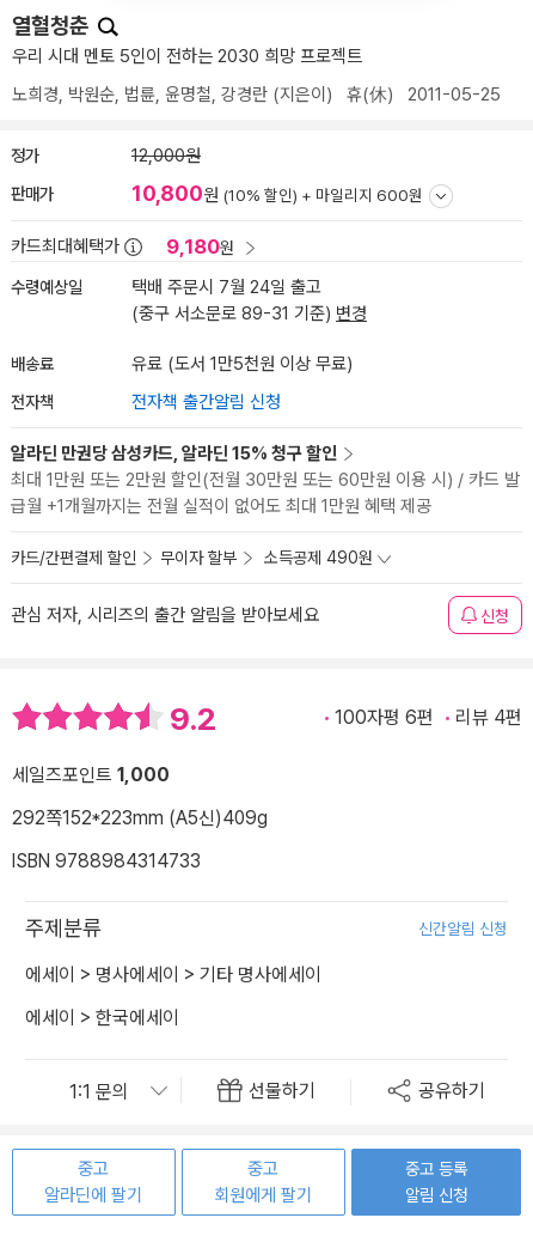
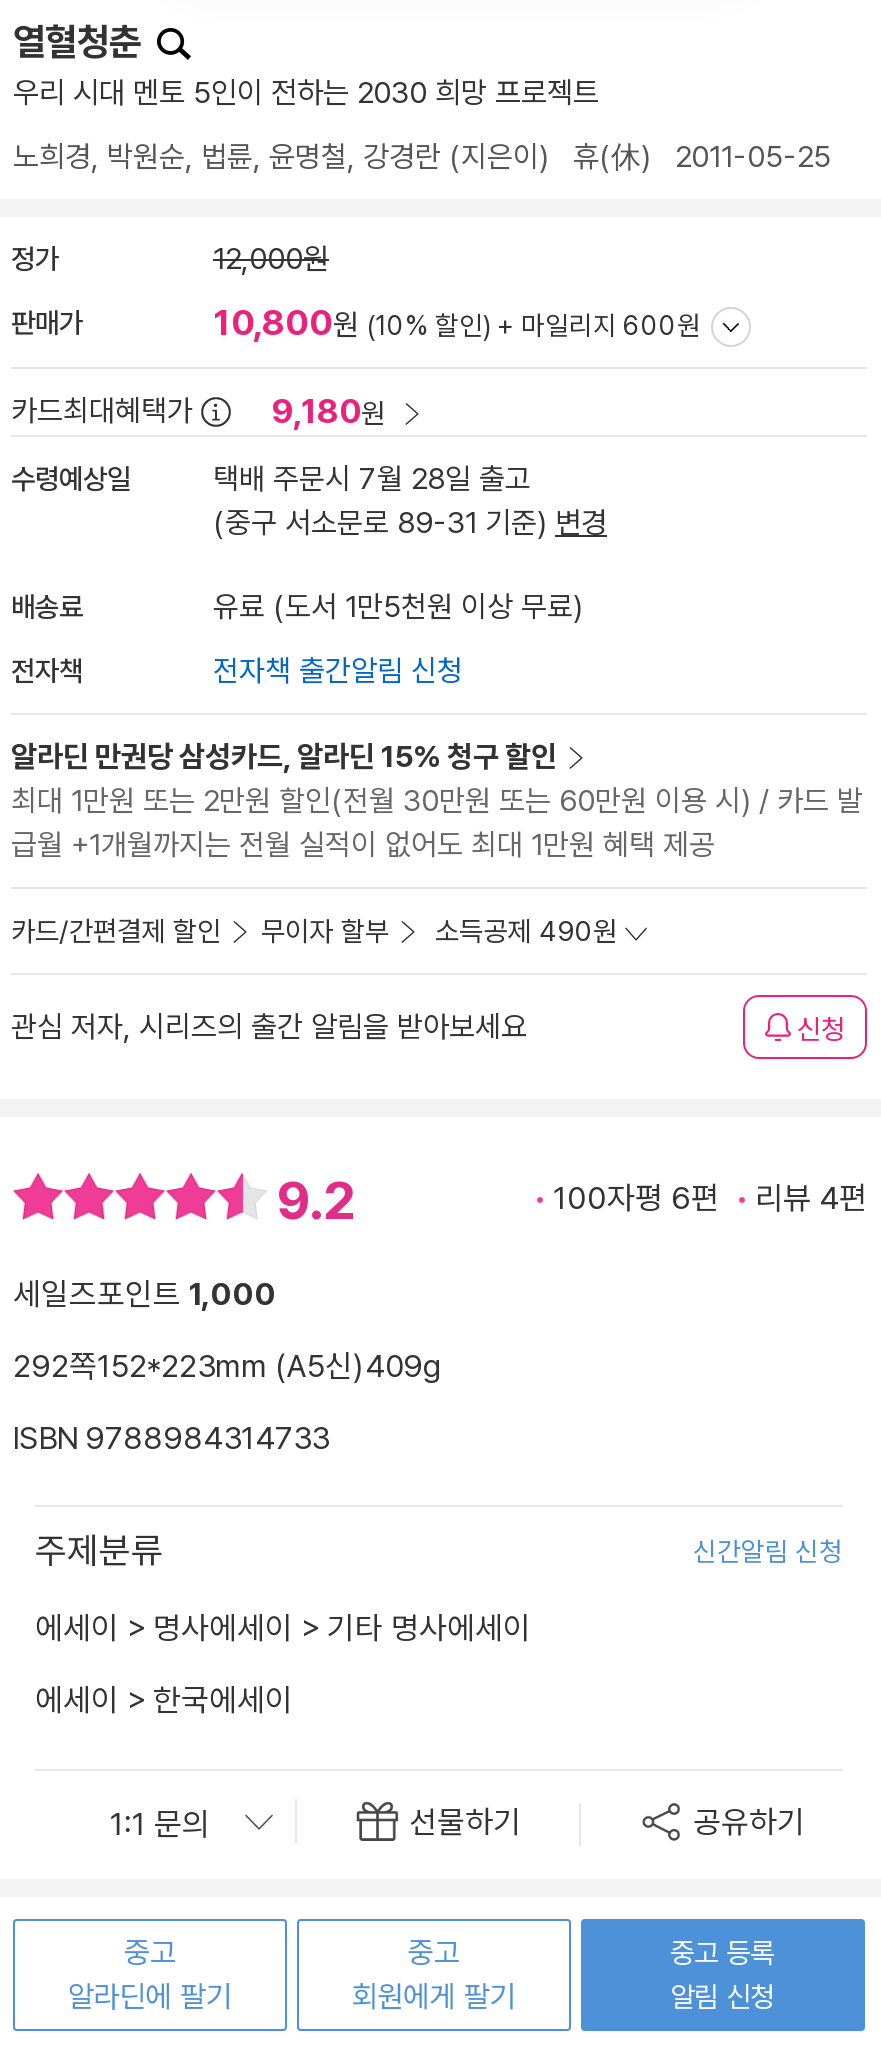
- 택배 주문시 7월 24일 출고
+ 택배 주문시 7월 28일 출고
